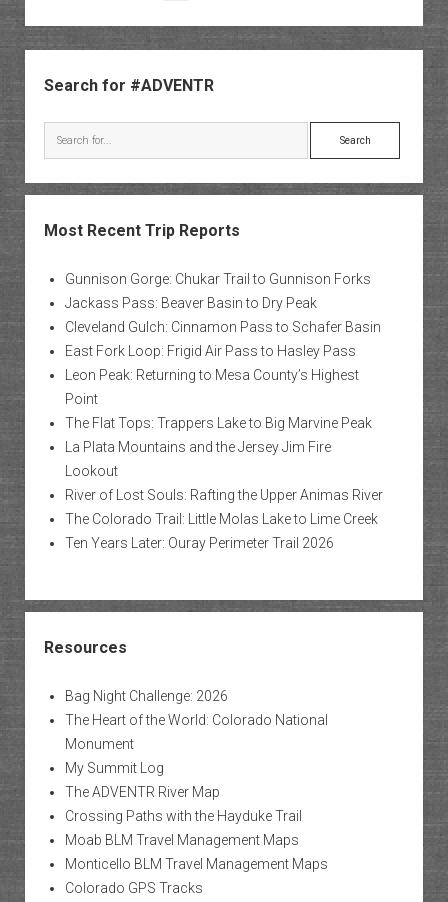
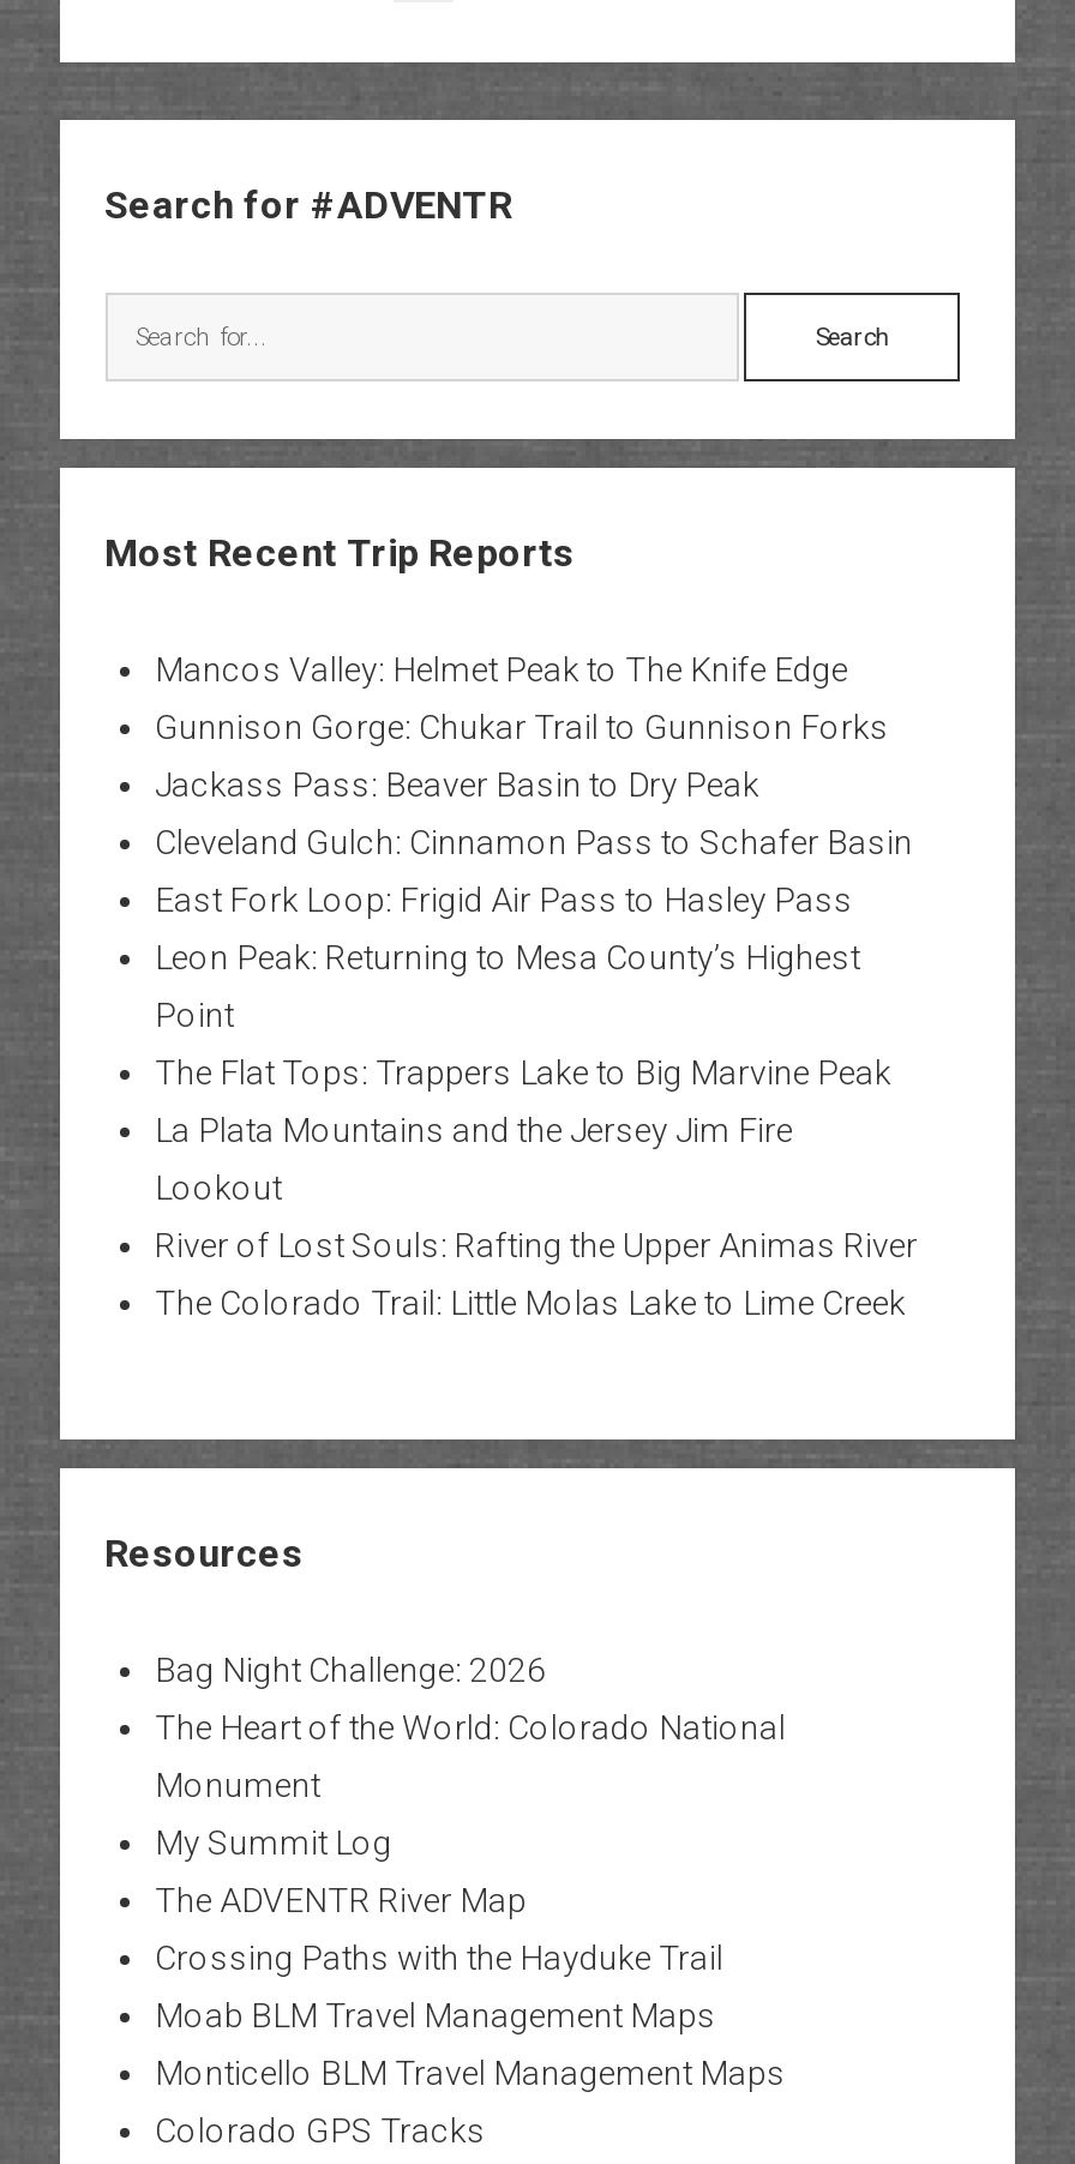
+ Mancos Valley: Helmet Peak to The Knife Edge

moved down: Gunnison Gorge: Chukar Trail to Gunnison Forks | Jackass Pass: Beaver Basin to Dry Peak | Cleveland Gulch: Cinnamon Pass to Schafer Basin | ... | River of Lost Souls: Rafting the Upper Animas River | The Colorado Trail: Little Molas Lake to Lime Creek

- Ten Years Later: Ouray Perimeter Trail 2026
